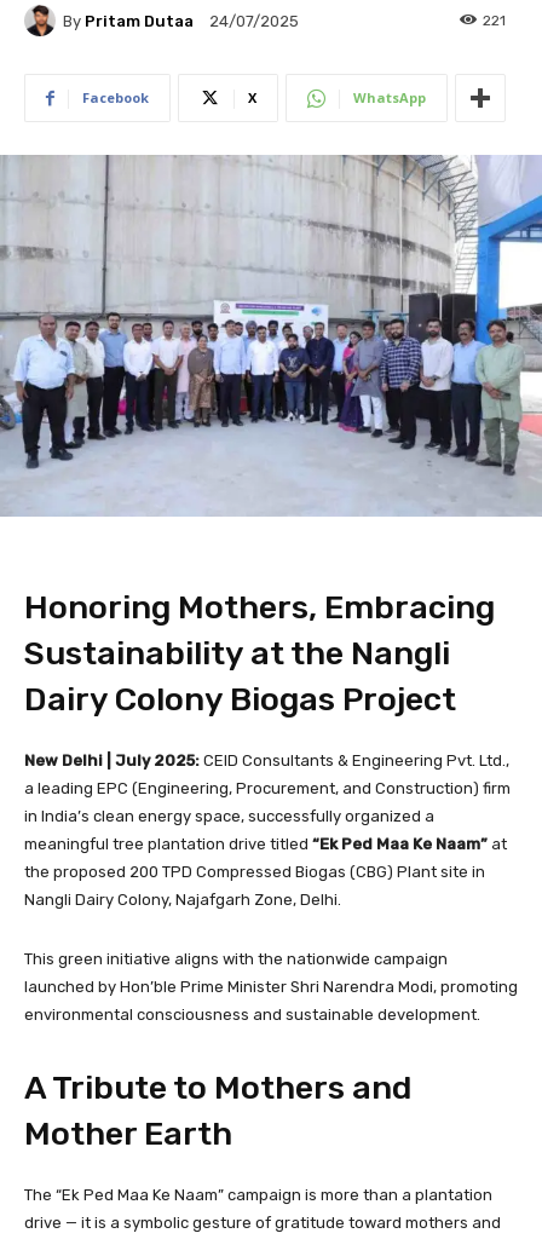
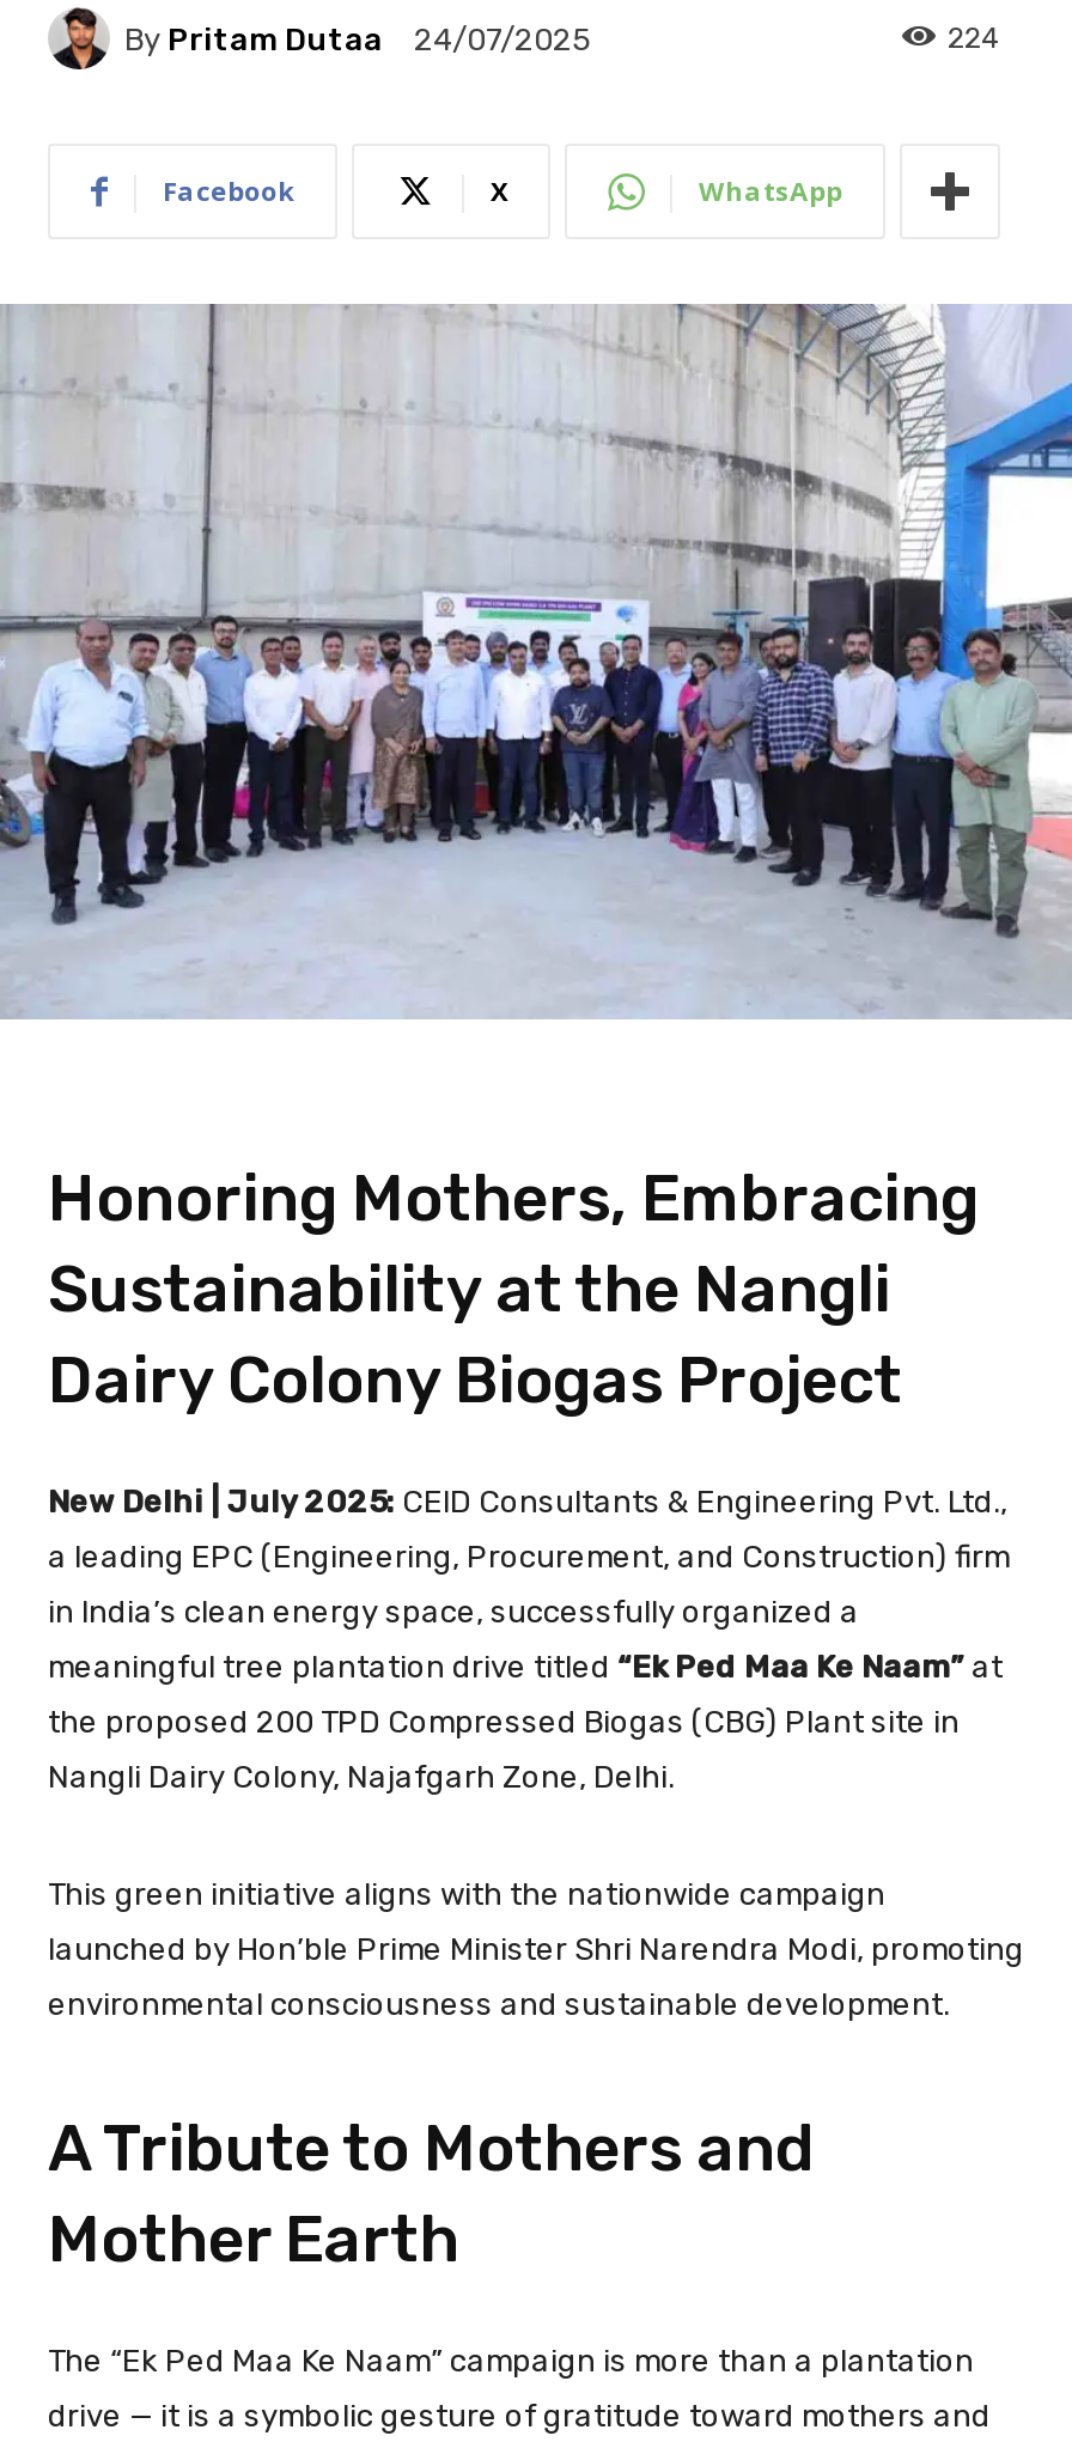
- 221
+ 224
